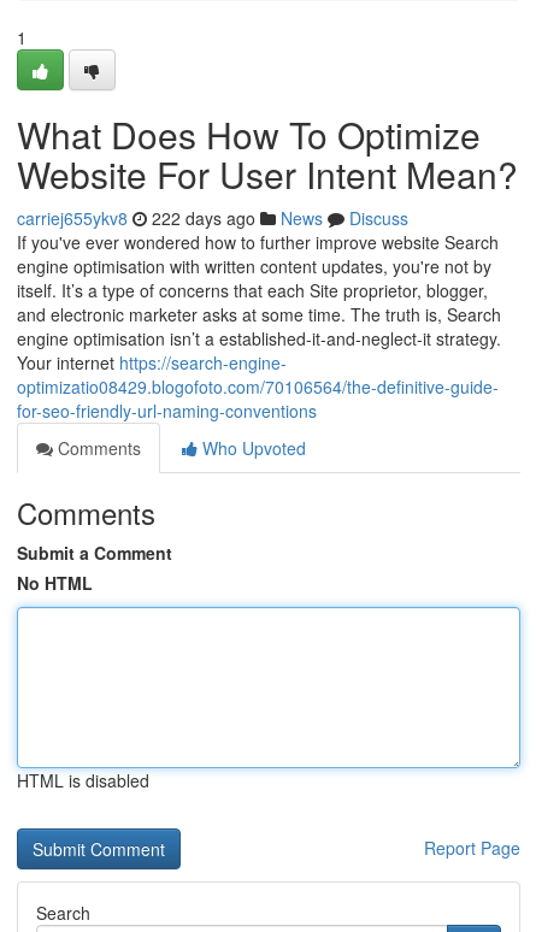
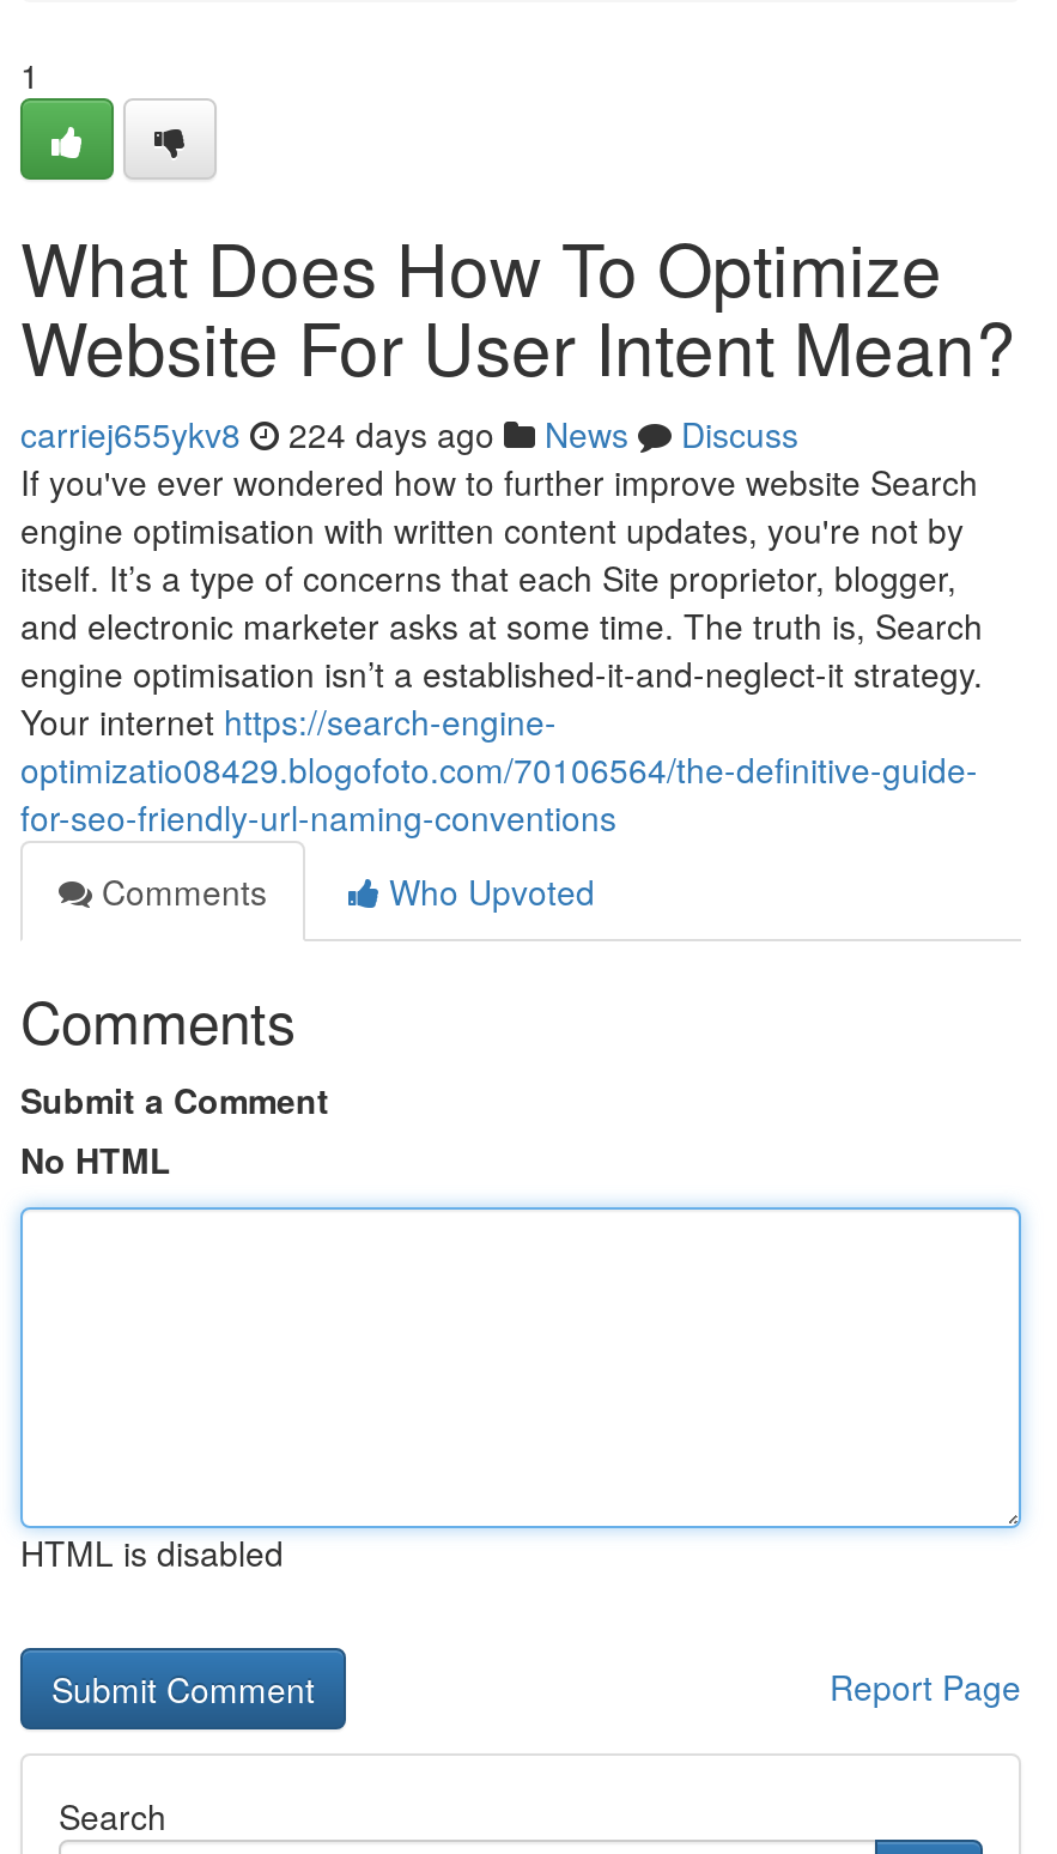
- carriej655ykv8 222 days ago News Discuss
+ carriej655ykv8 224 days ago News Discuss
